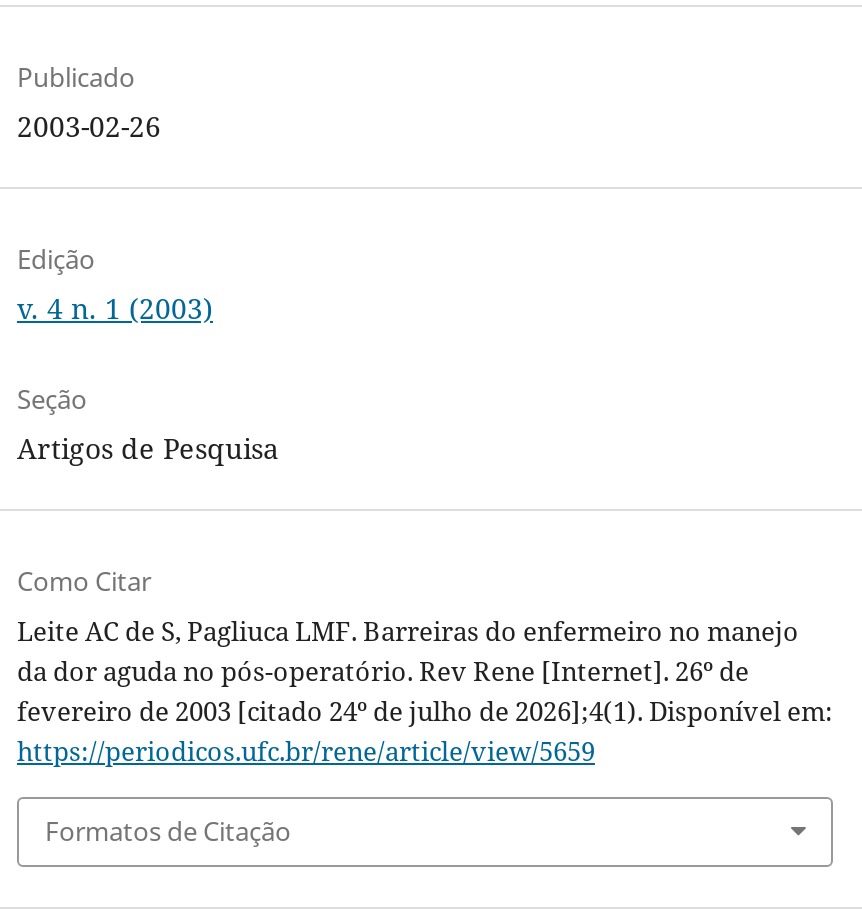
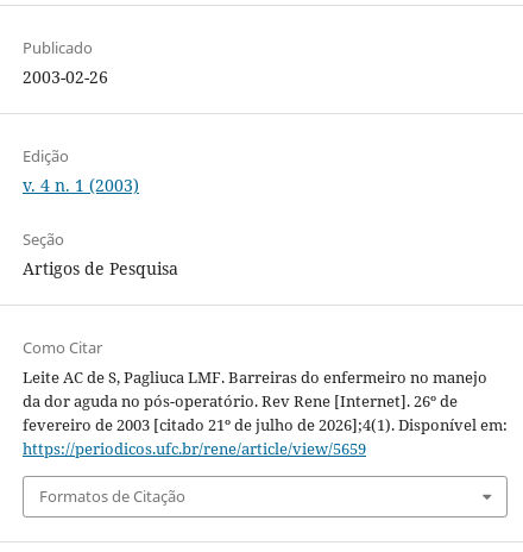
- fevereiro de 2003 [citado 24º de julho de 2026];4(1). Disponível em:
+ fevereiro de 2003 [citado 21º de julho de 2026];4(1). Disponível em:
